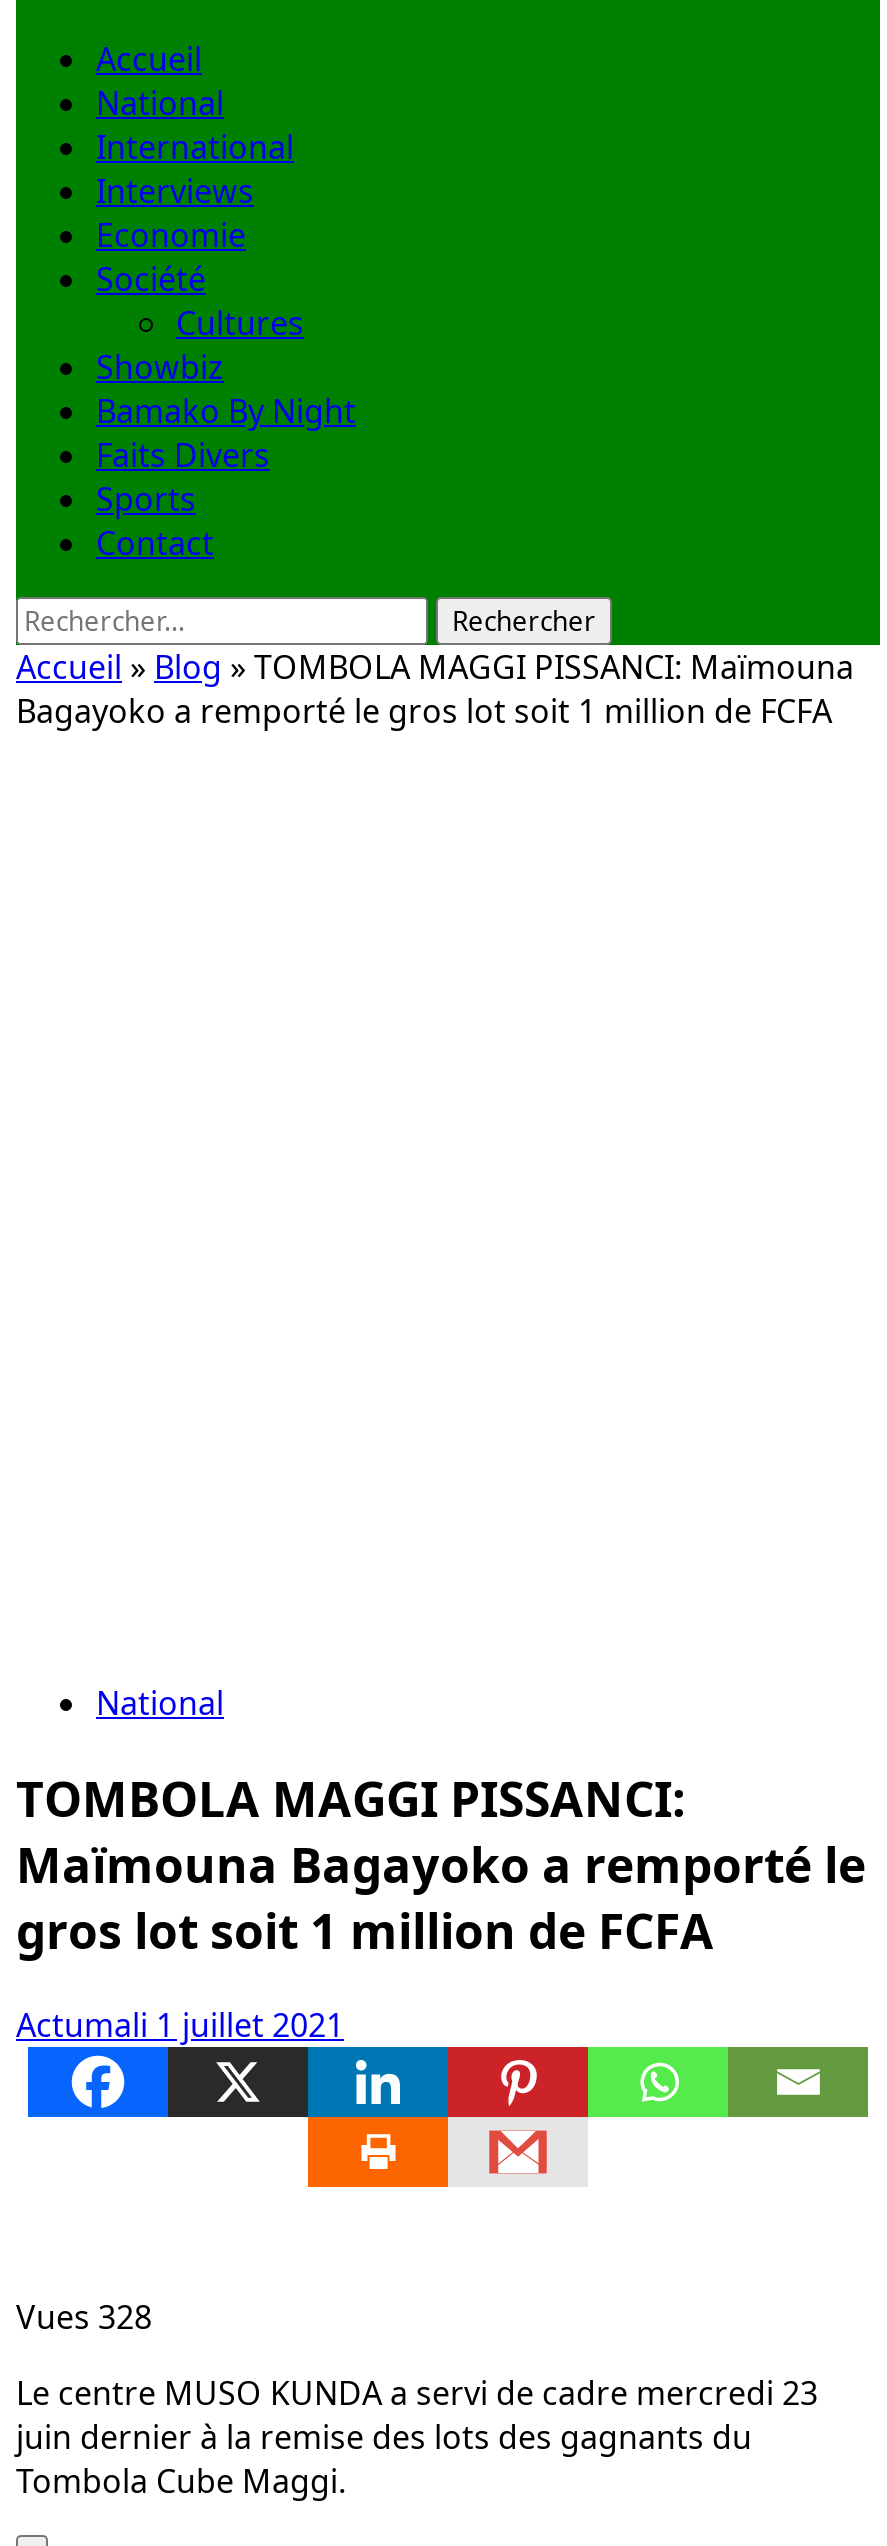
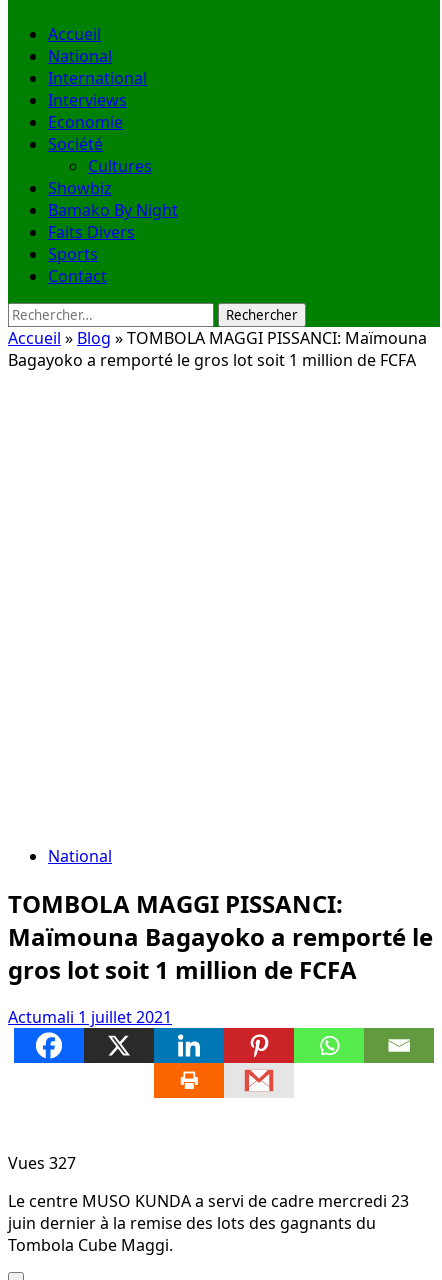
- Vues 328
+ Vues 327
